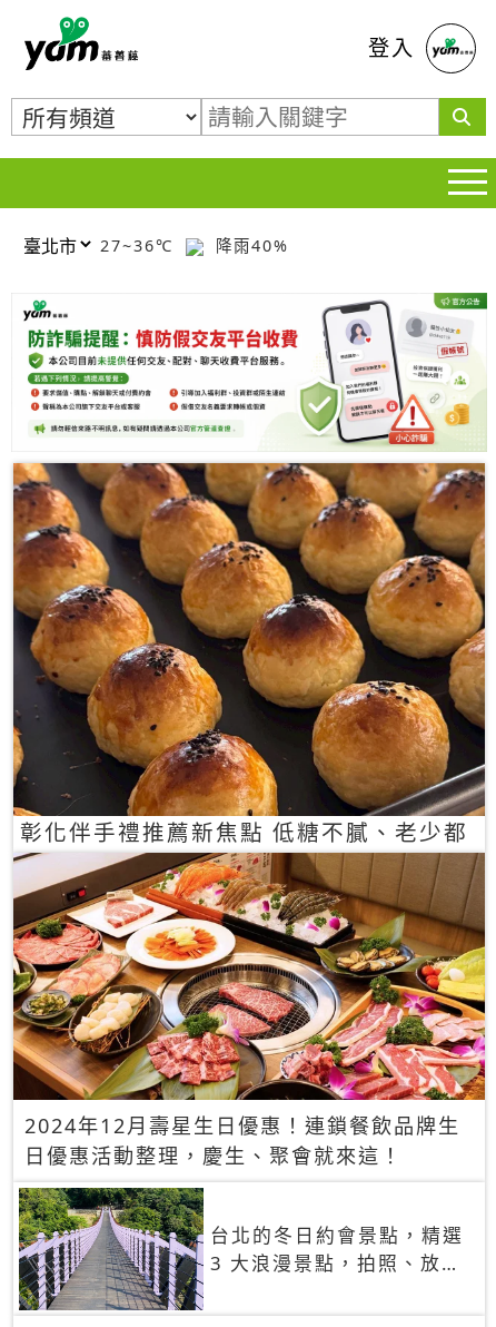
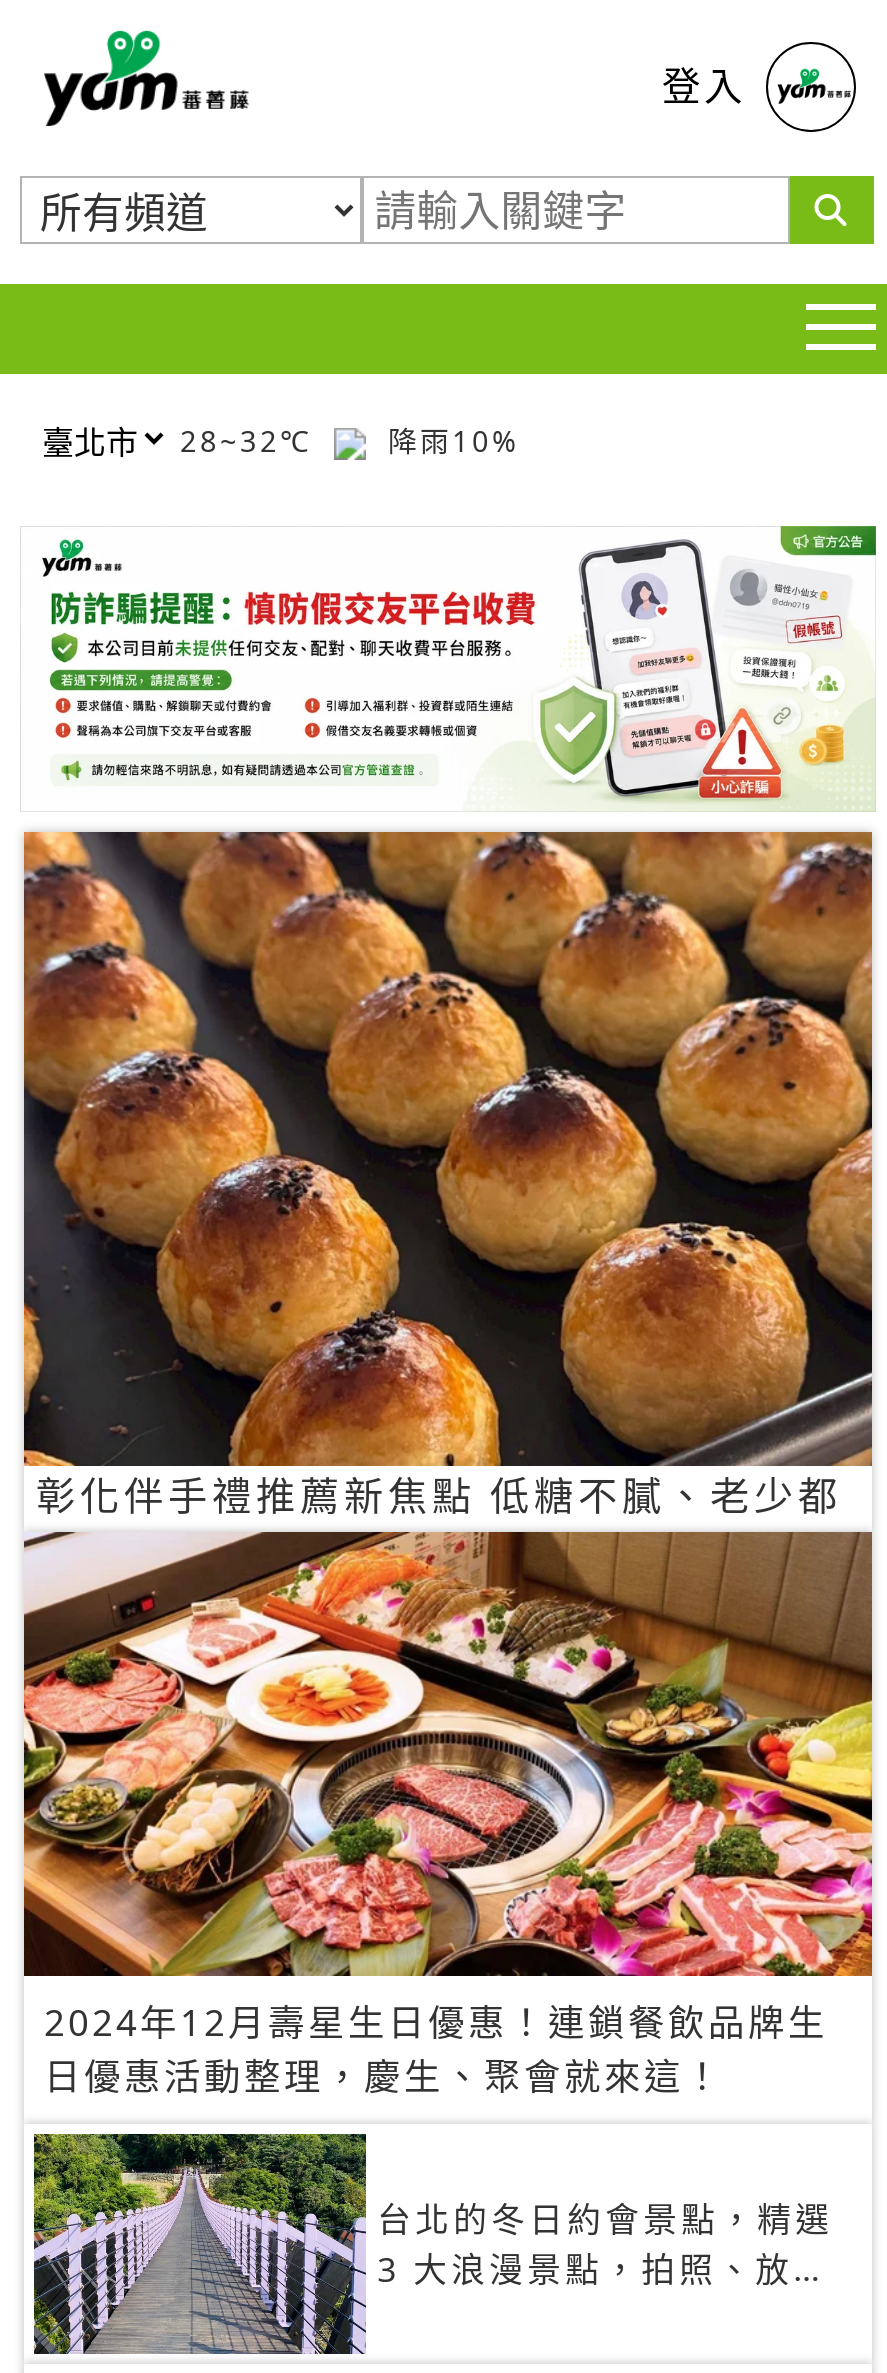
- 27~36℃
+ 28~32℃

- 降雨40%
+ 降雨10%
